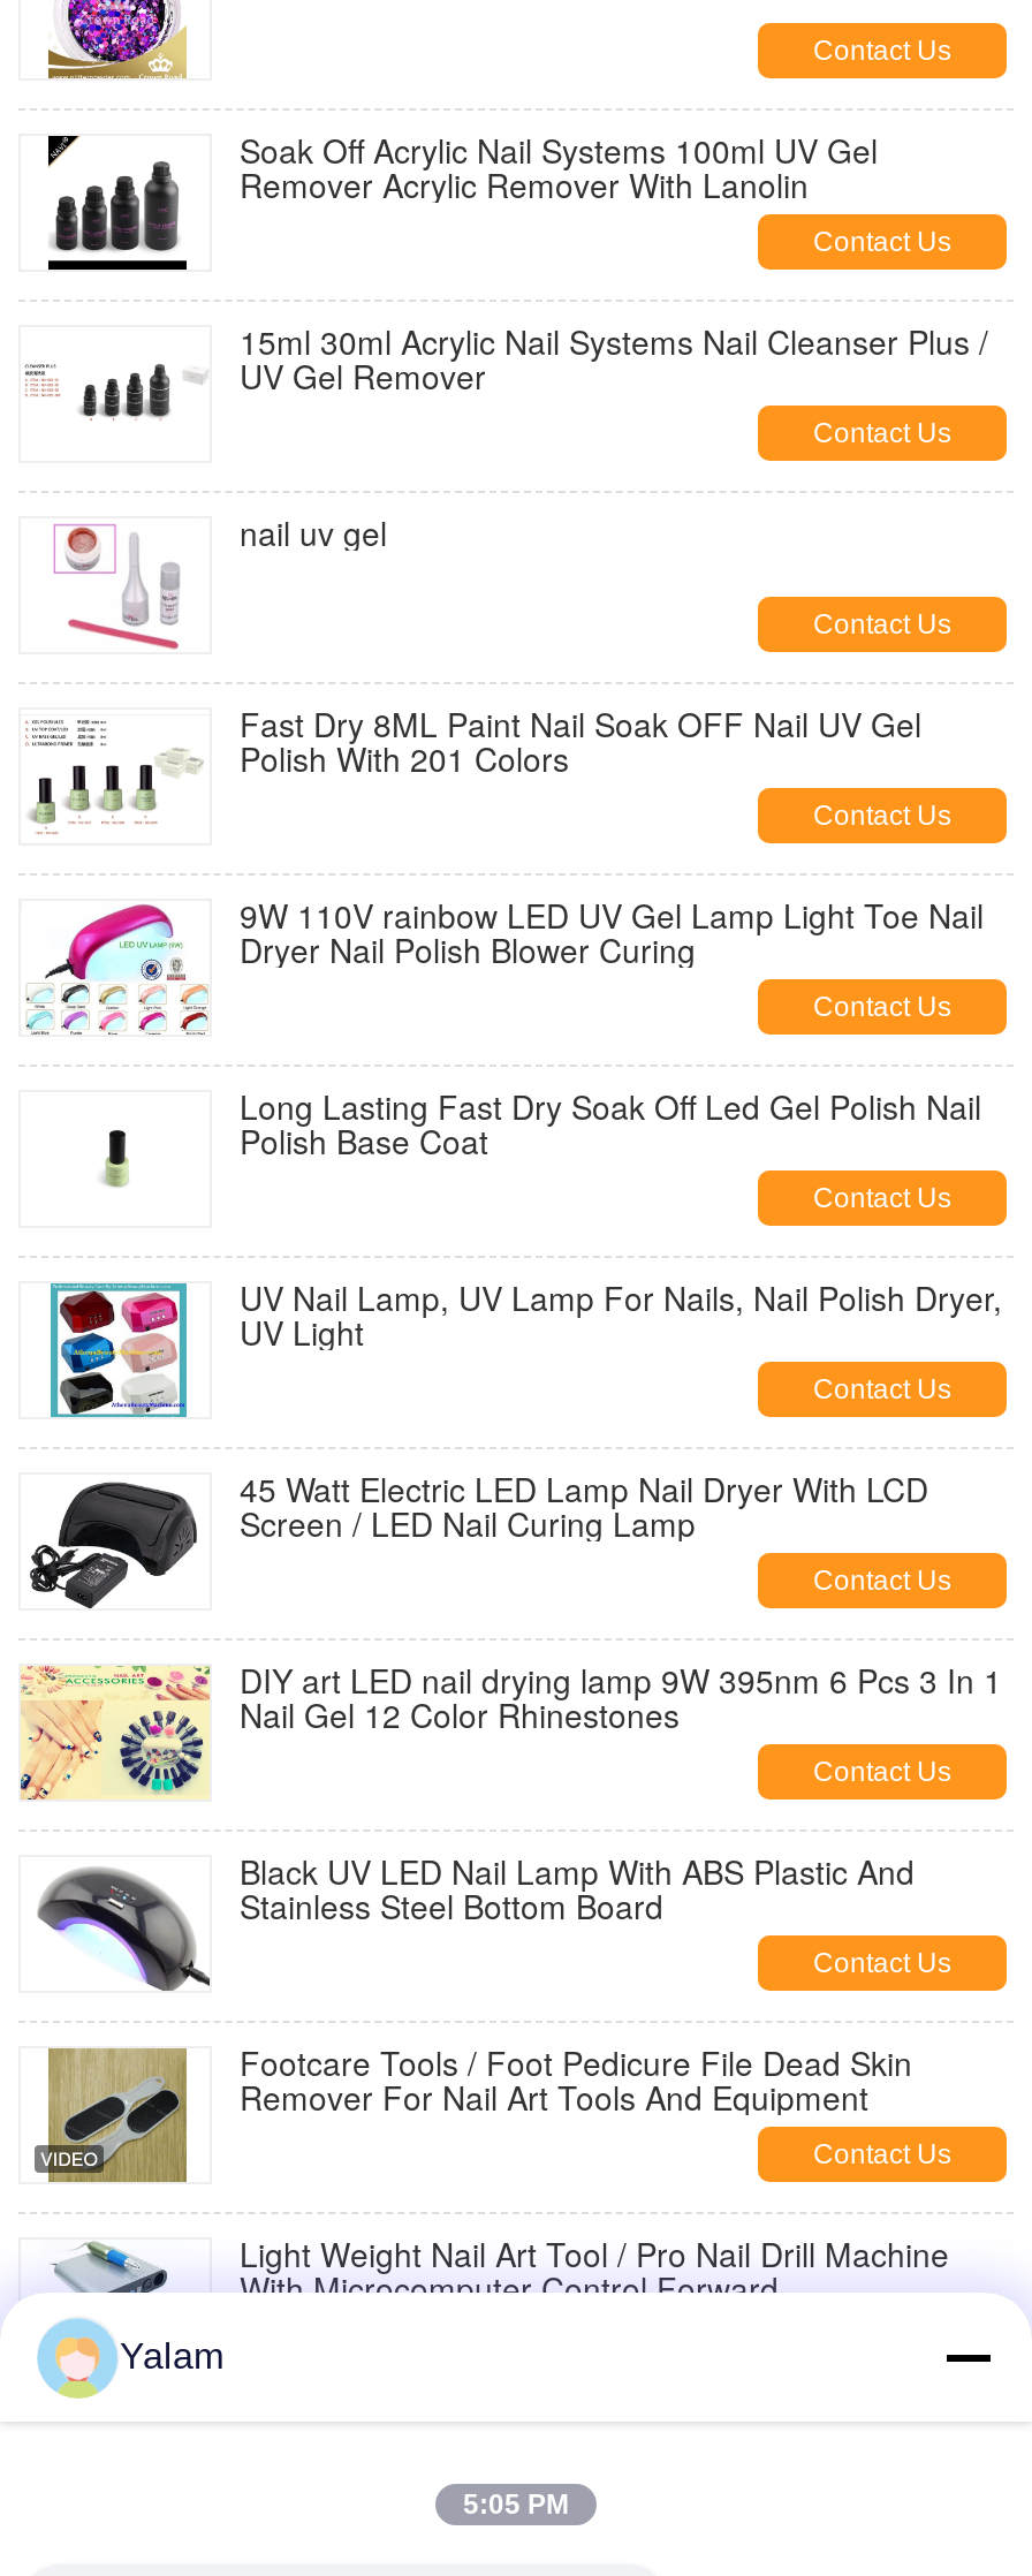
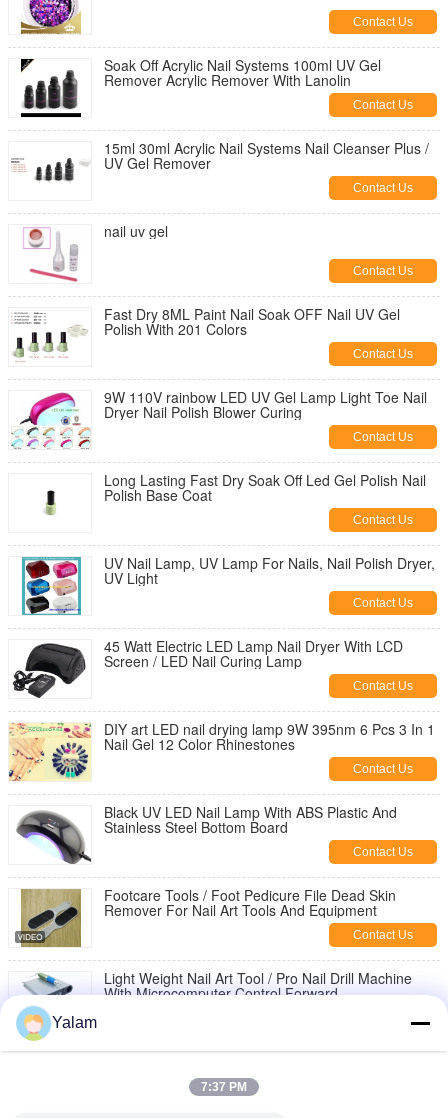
- 5:05 PM
+ 7:37 PM
